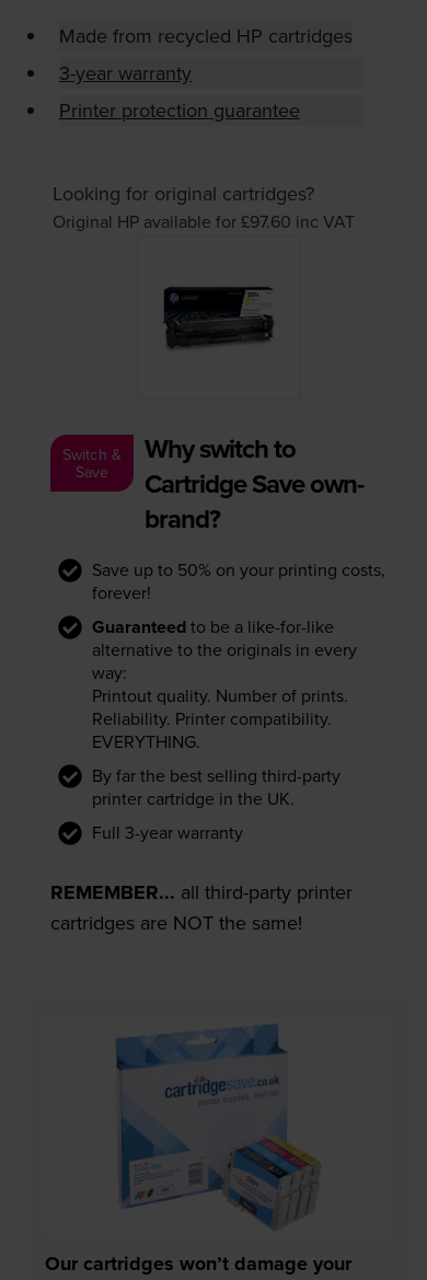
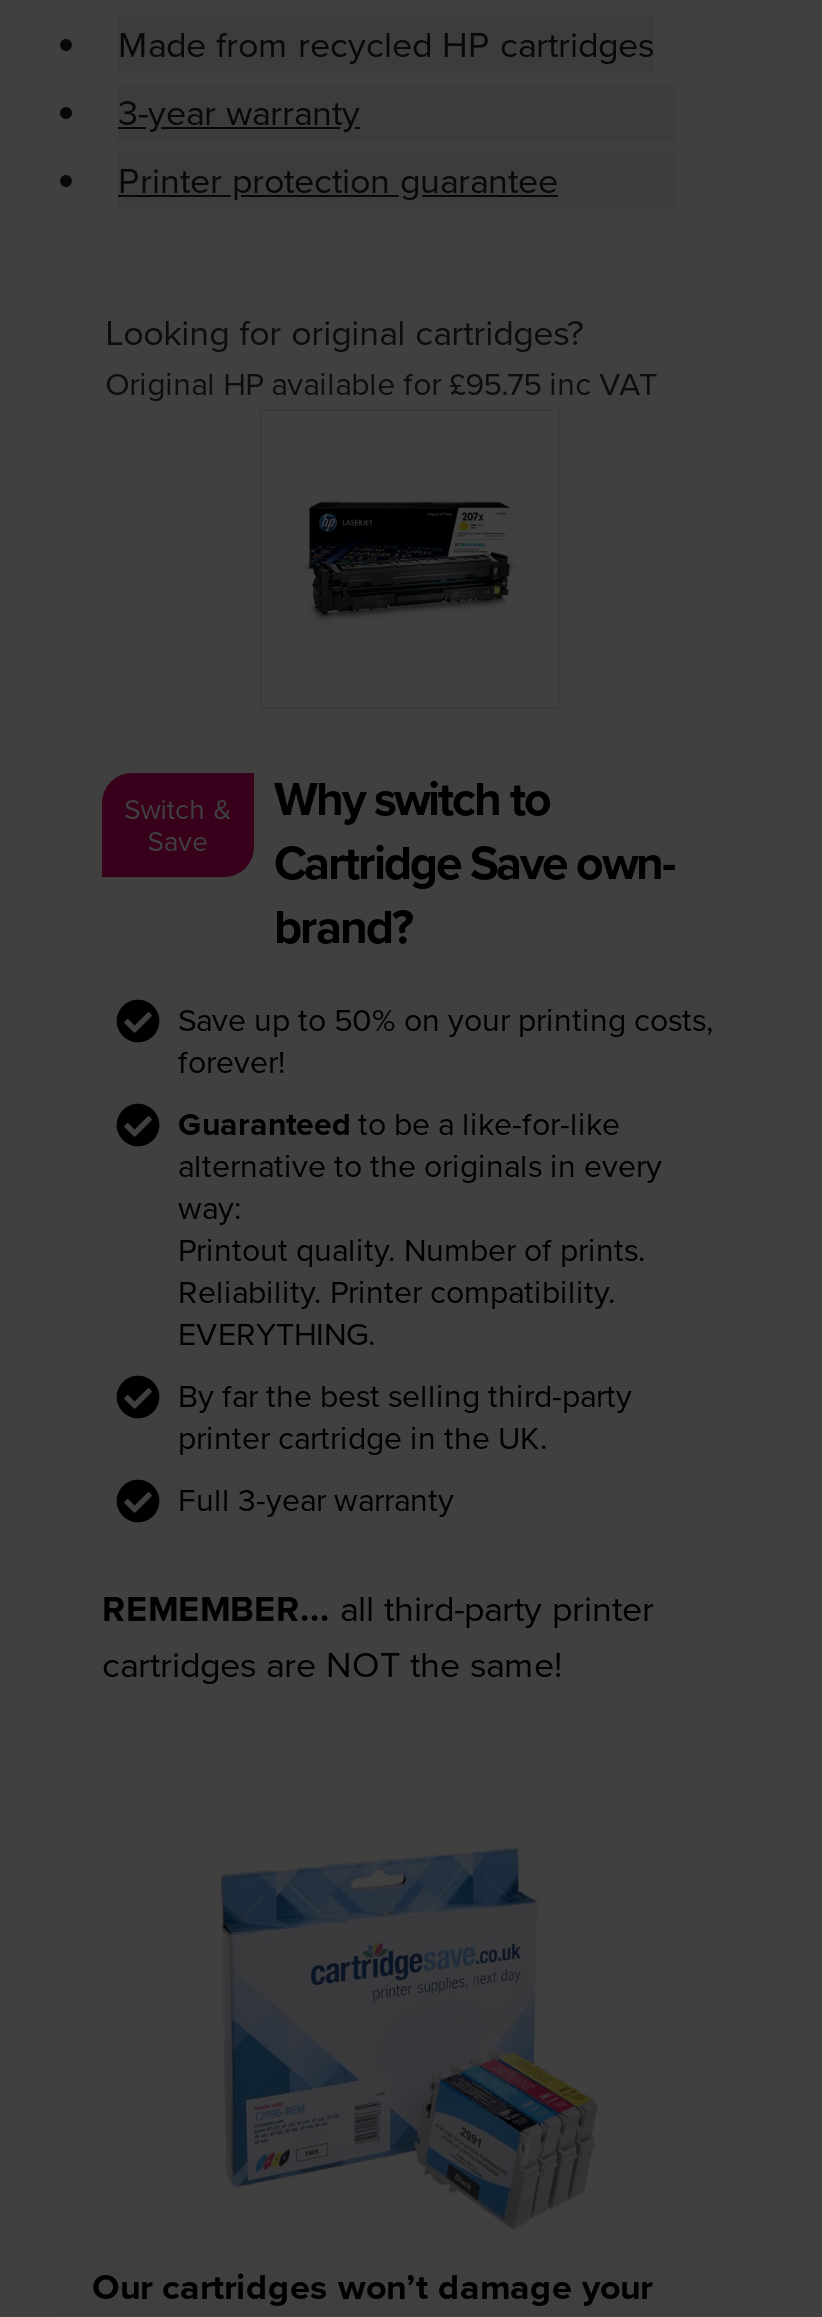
- Original HP available for £97.60 inc VAT
+ Original HP available for £95.75 inc VAT
